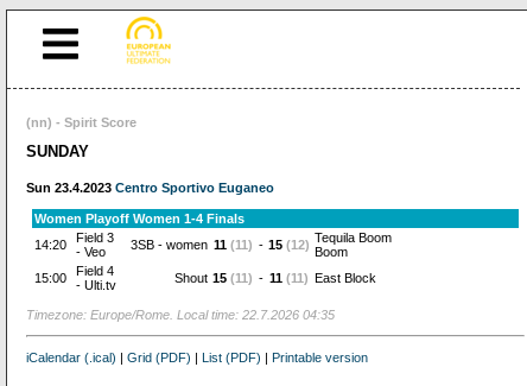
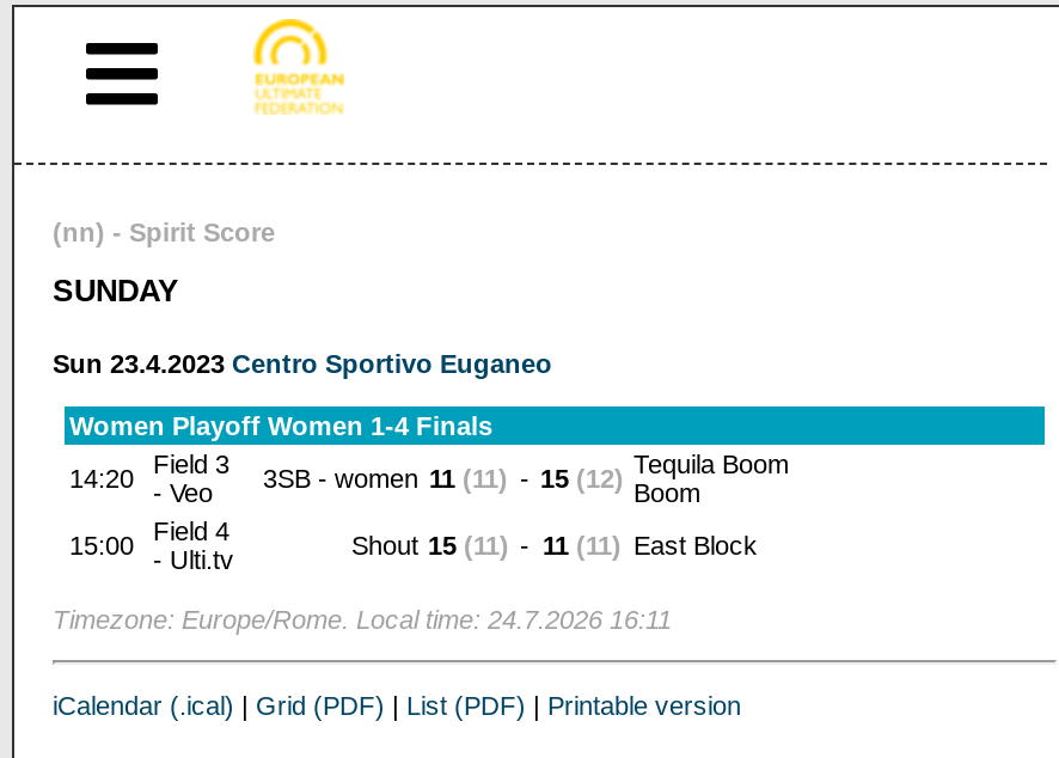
- Timezone: Europe/Rome. Local time: 22.7.2026 04:35
+ Timezone: Europe/Rome. Local time: 24.7.2026 16:11
